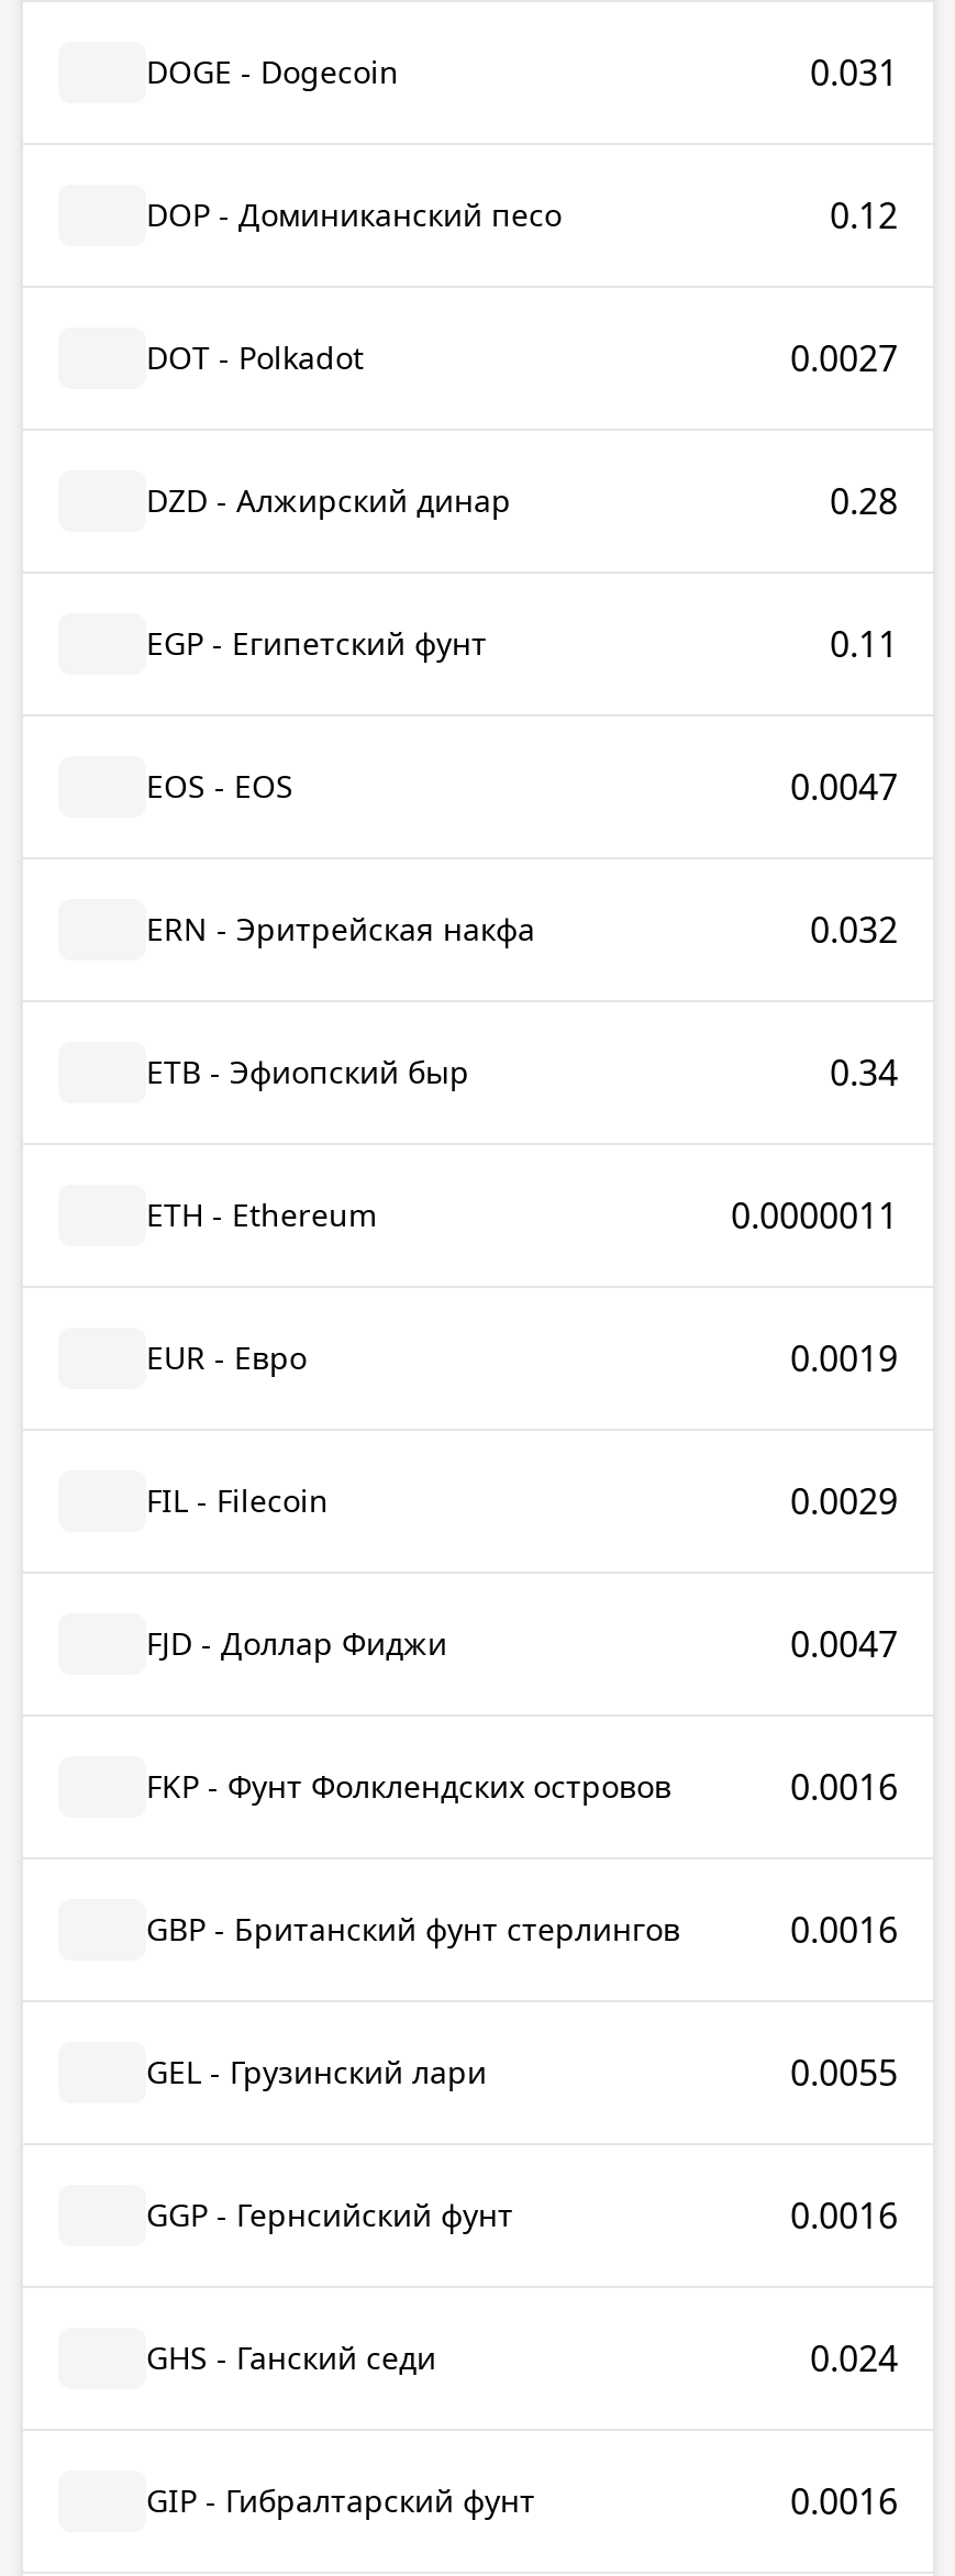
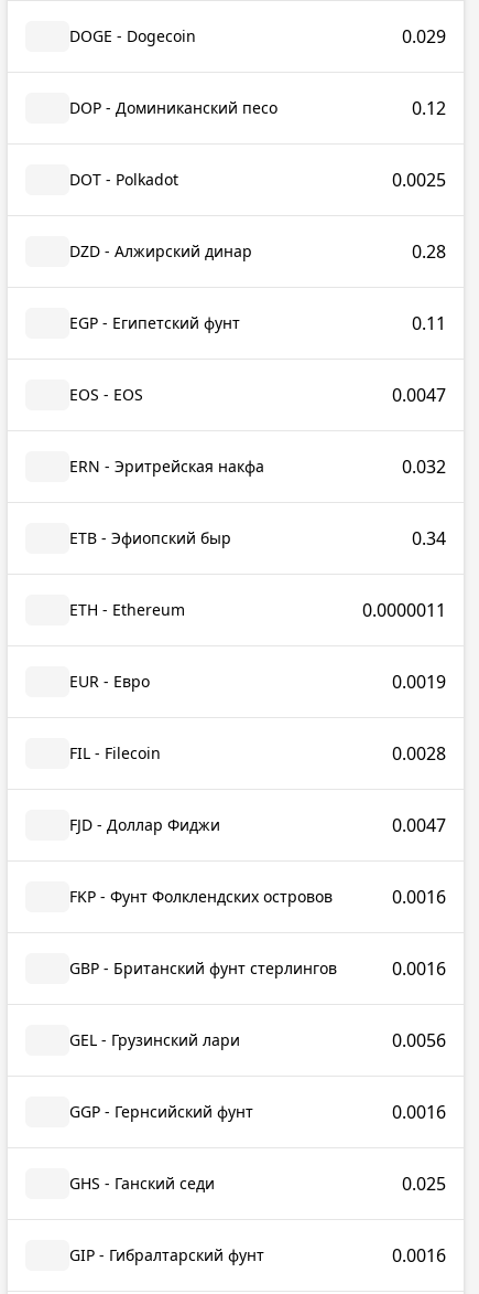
- 0.031
+ 0.029

- 0.0027
+ 0.0025

- 0.0029
+ 0.0028

- 0.0055
+ 0.0056

- 0.024
+ 0.025
